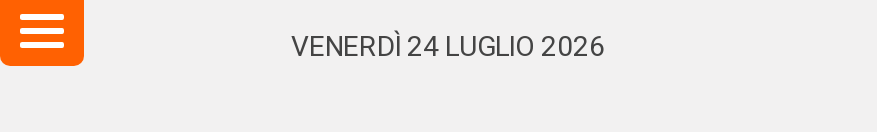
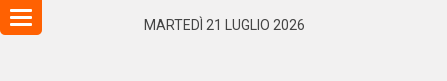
- VENERDÌ 24 LUGLIO 2026
+ MARTEDÌ 21 LUGLIO 2026
